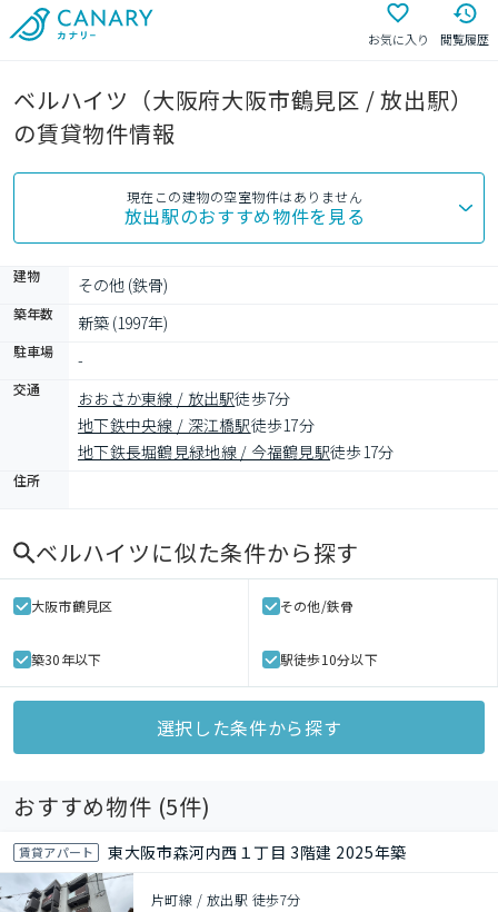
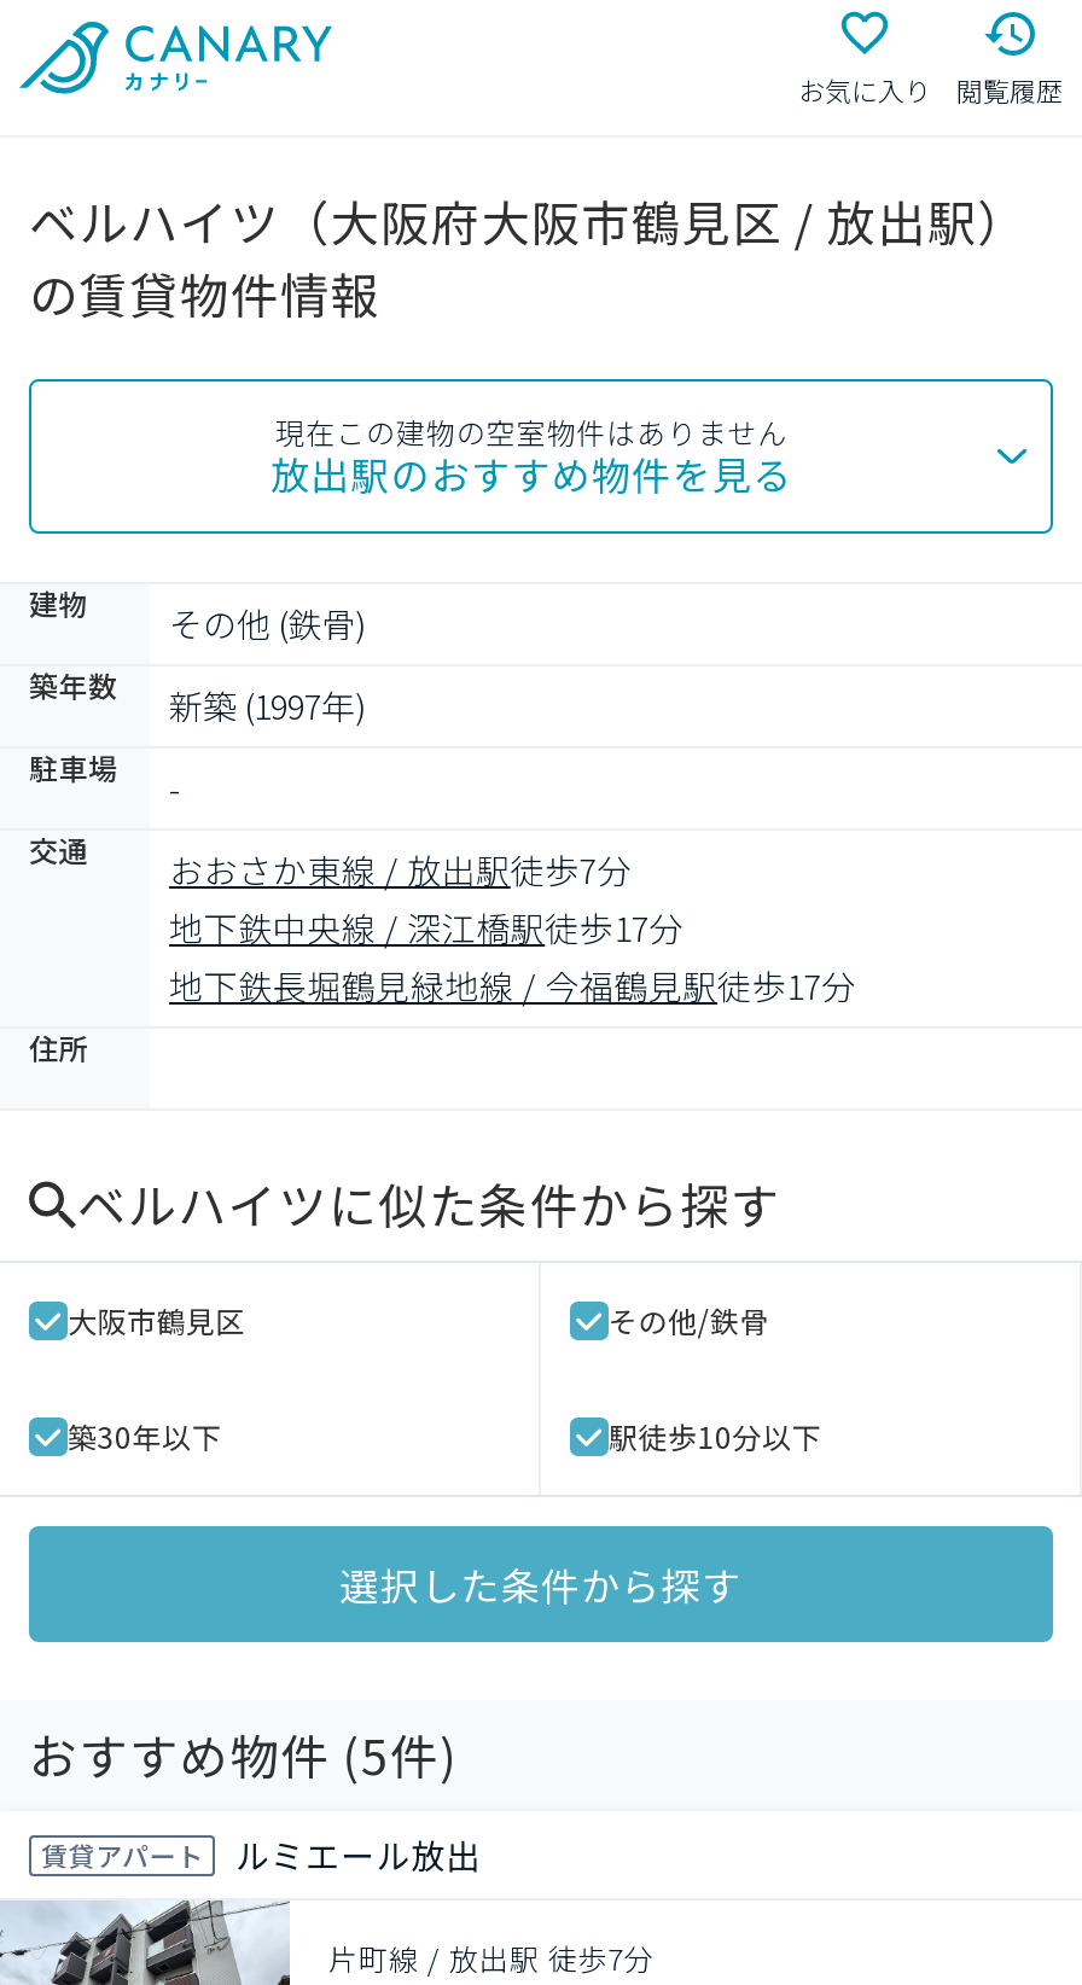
- 東大阪市森河内西１丁目 3階建 2025年築
+ ルミエール放出
